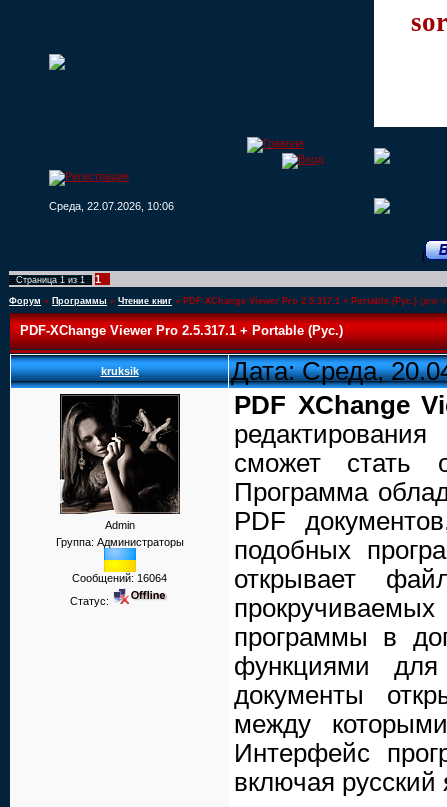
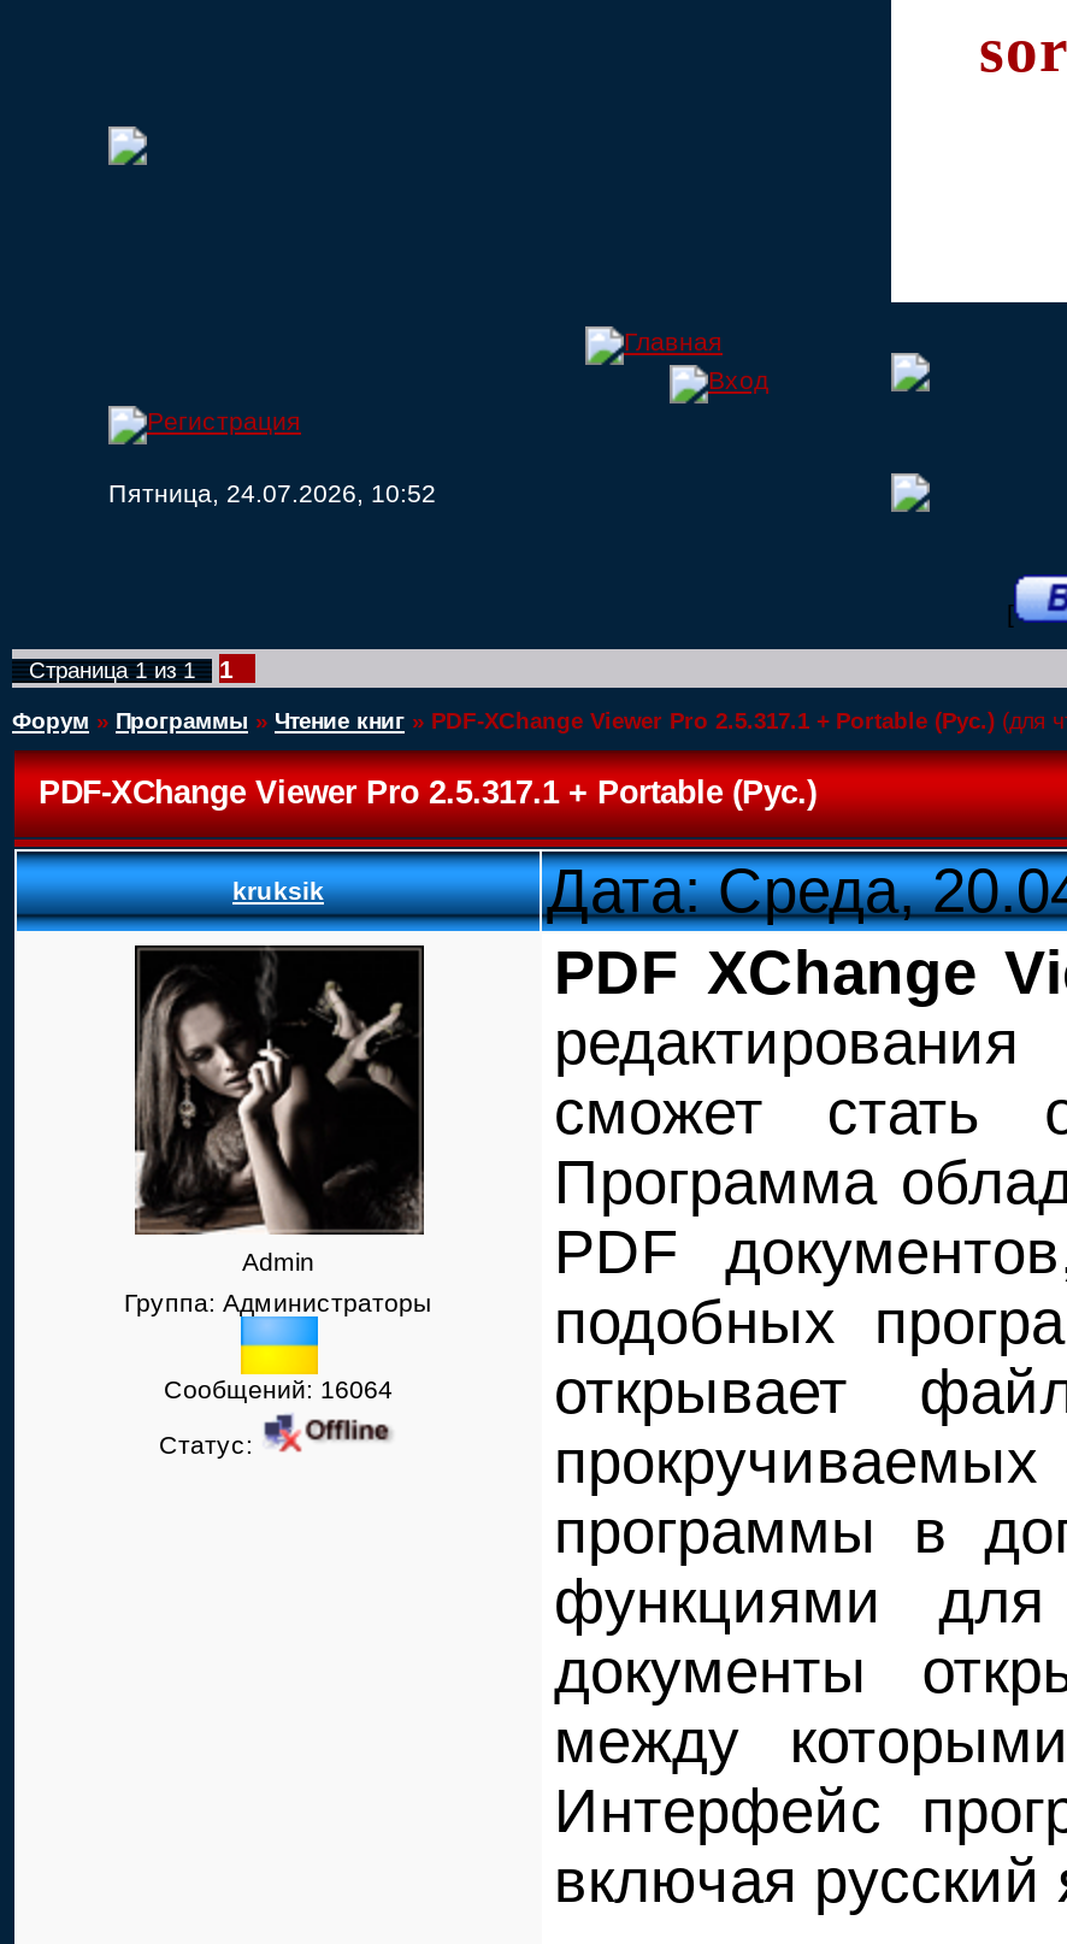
- Среда, 22.07.2026, 10:06
+ Пятница, 24.07.2026, 10:52
